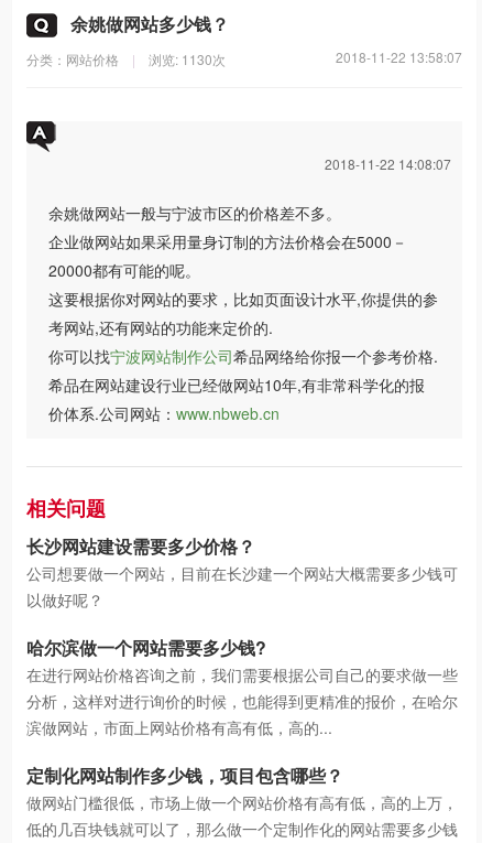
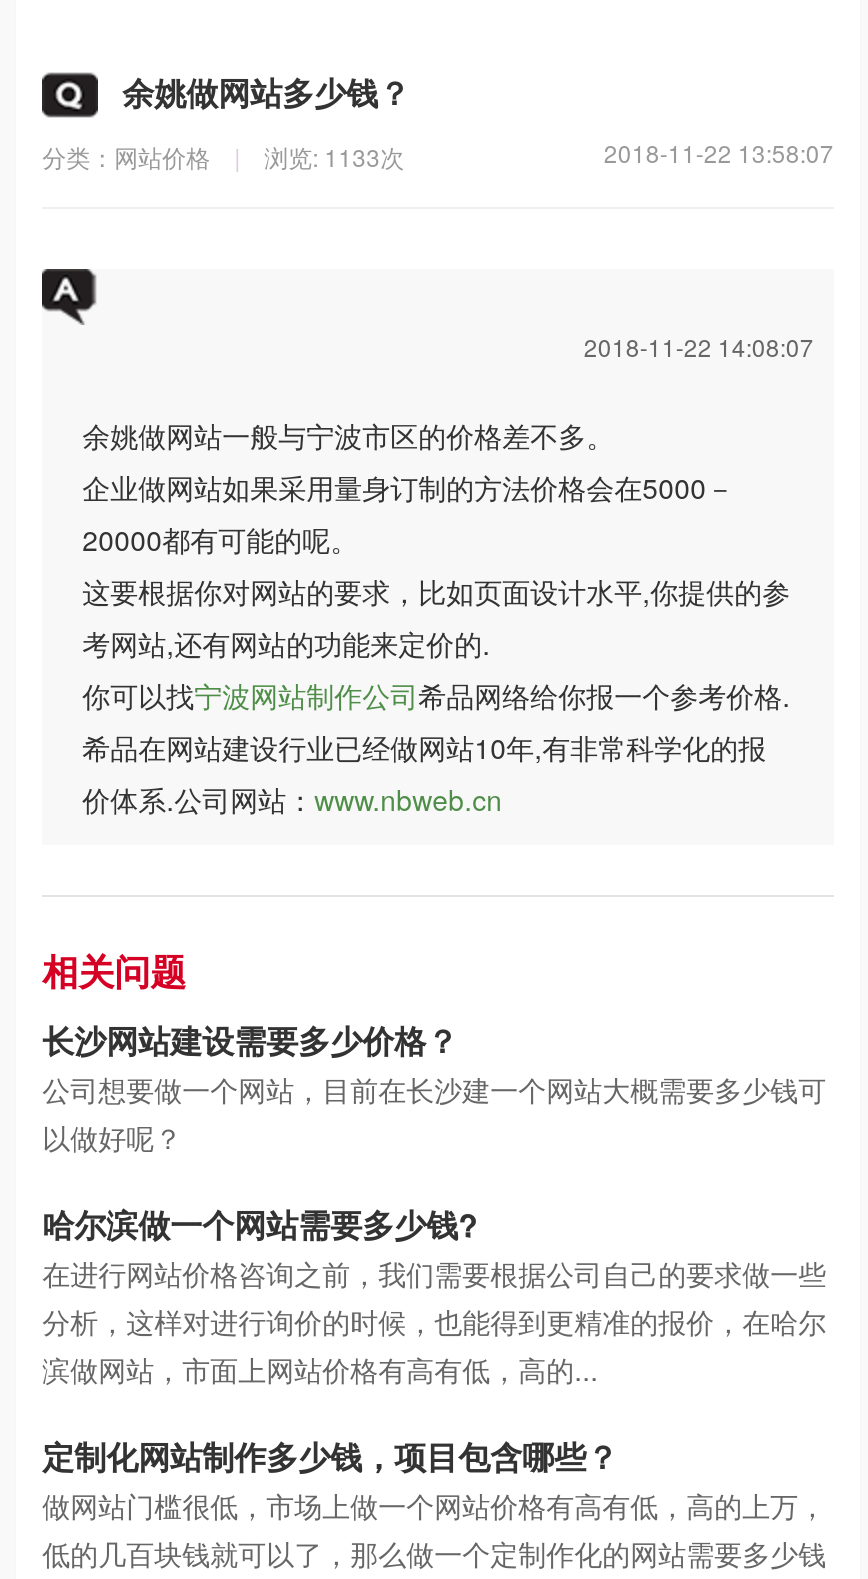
- 浏览: 1130次
+ 浏览: 1133次
